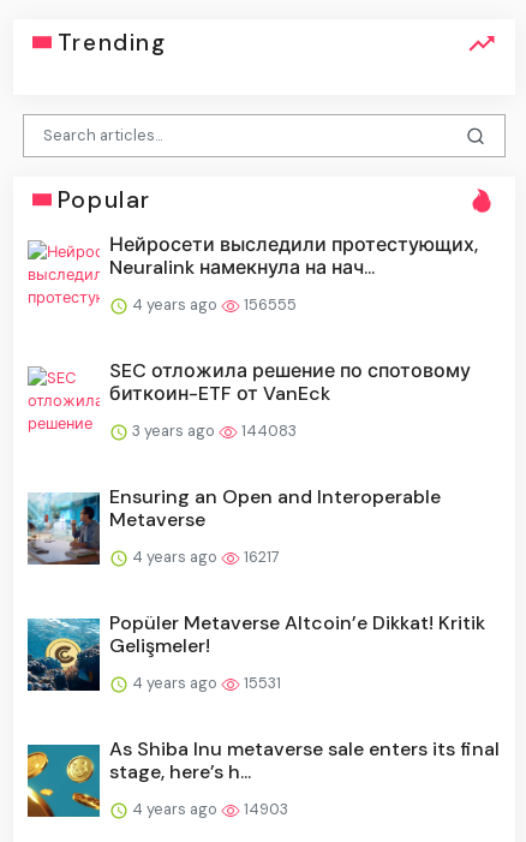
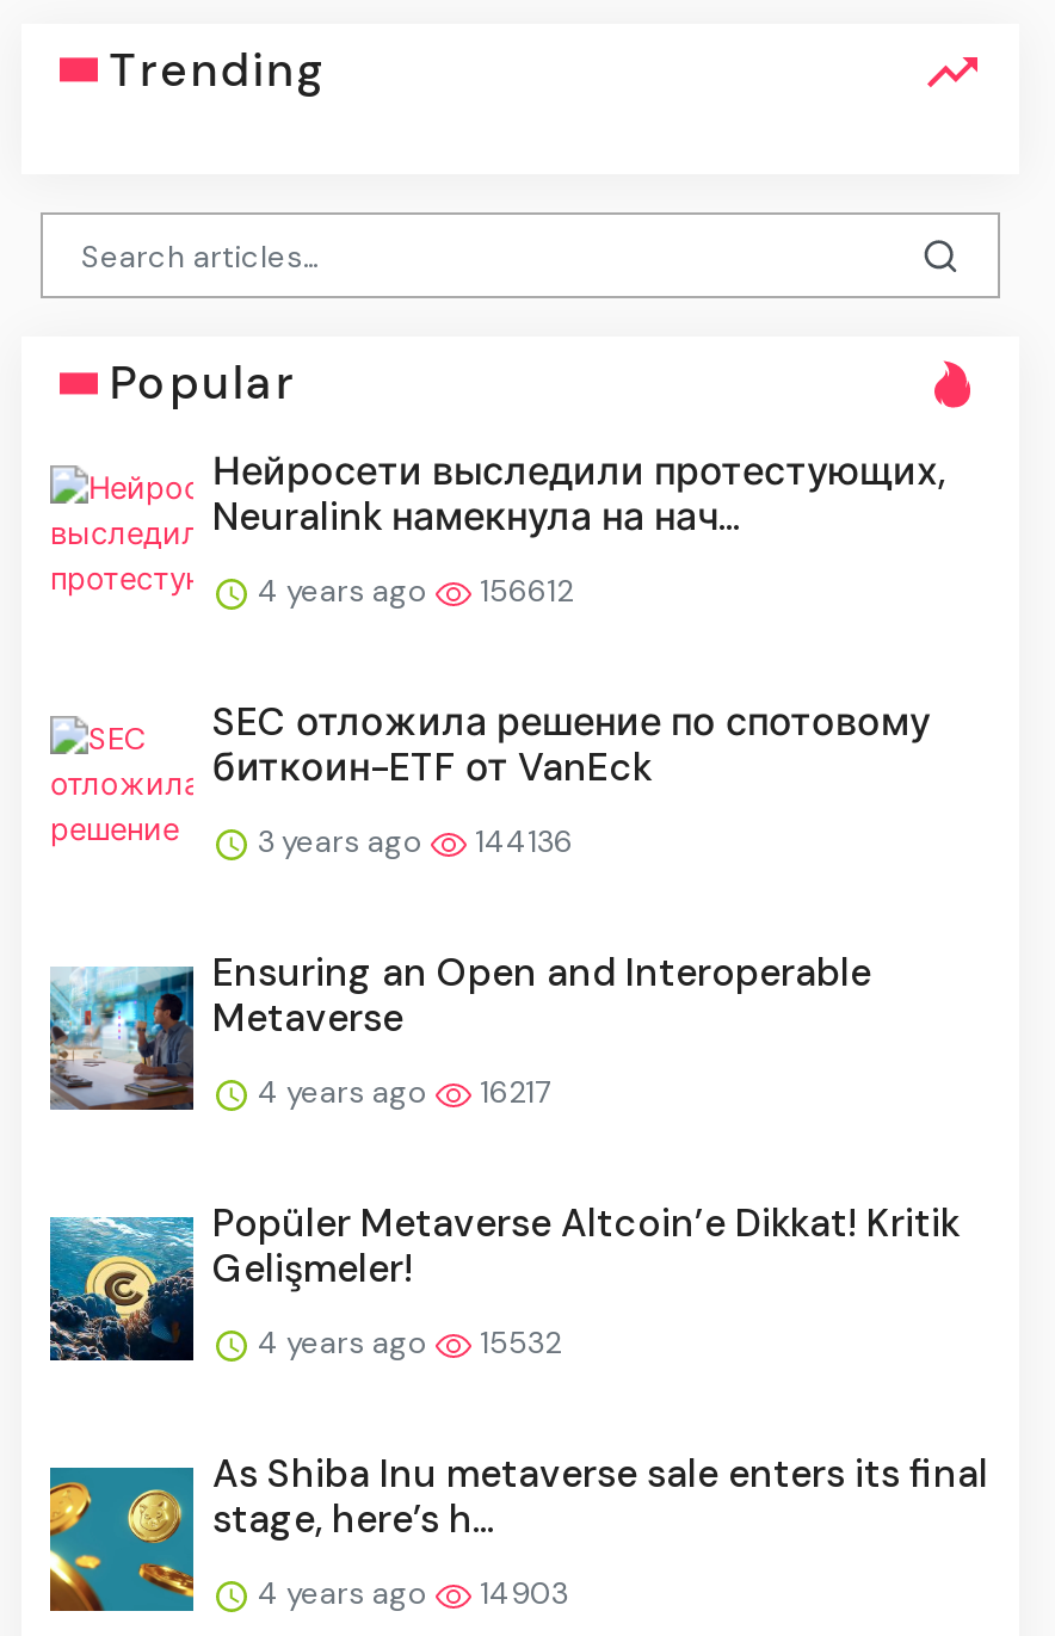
- 4 years ago 156555
+ 4 years ago 156612

- 3 years ago 144083
+ 3 years ago 144136

- 4 years ago 15531
+ 4 years ago 15532
